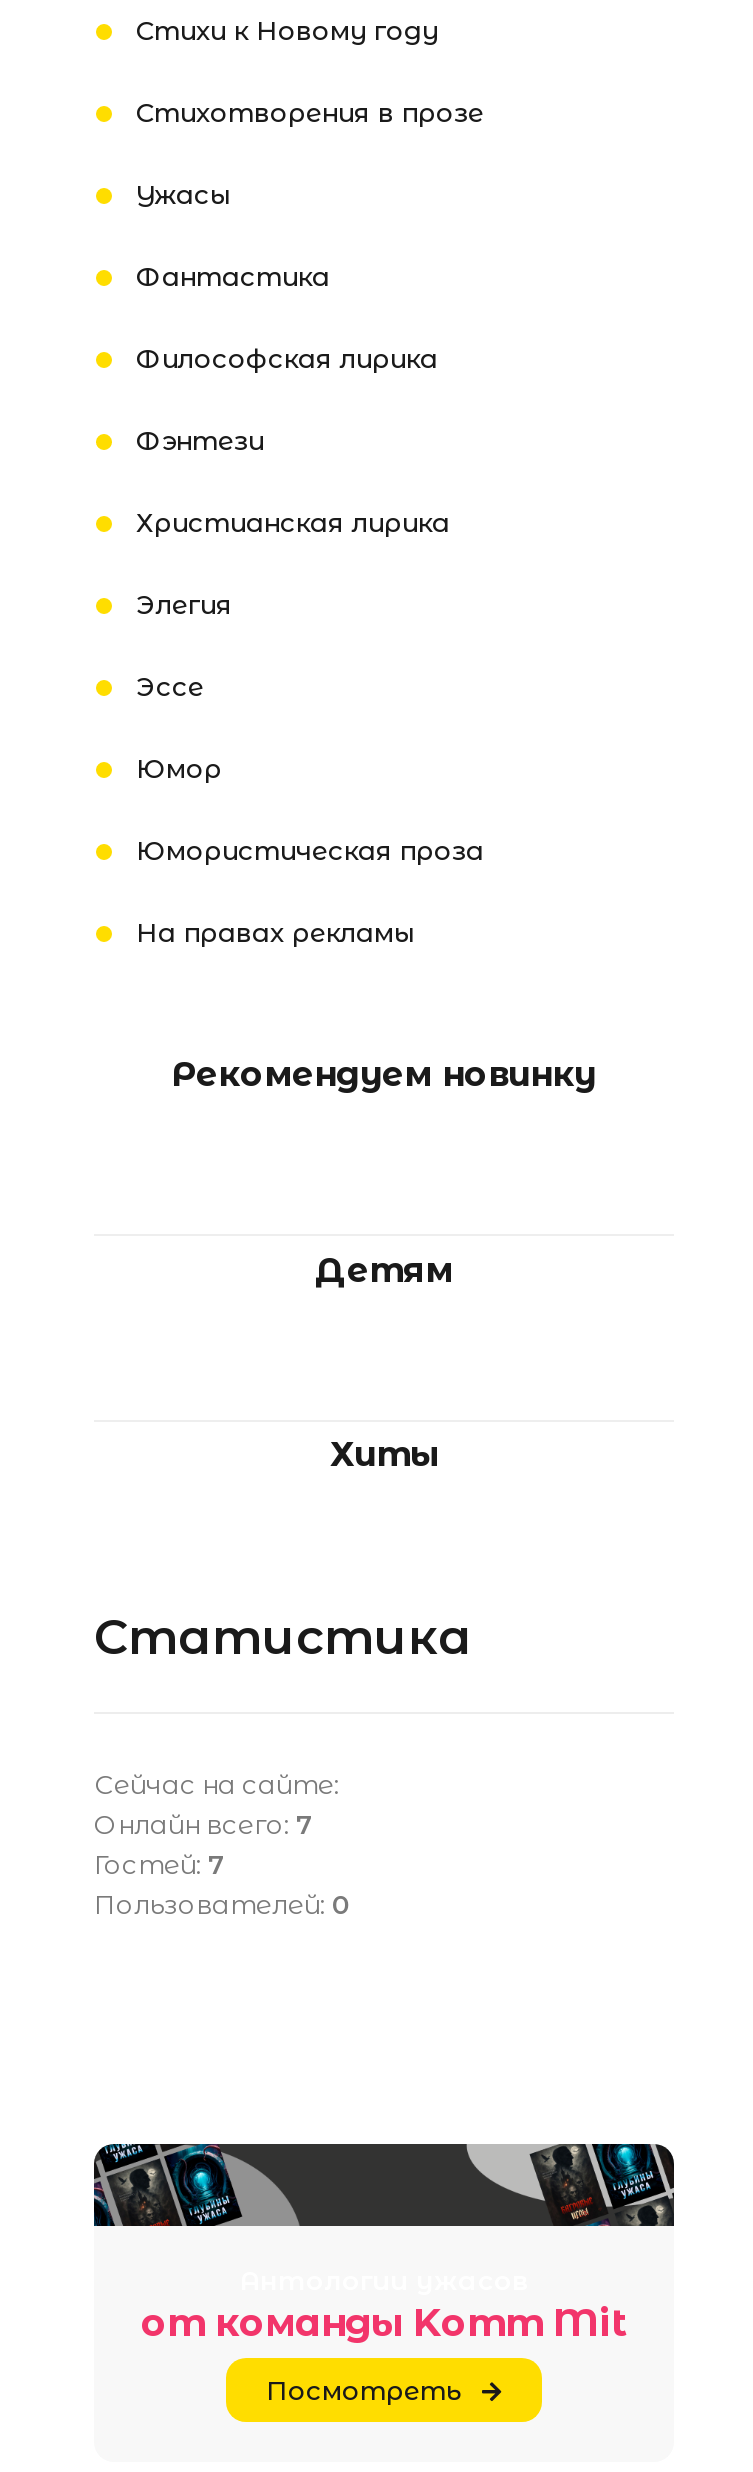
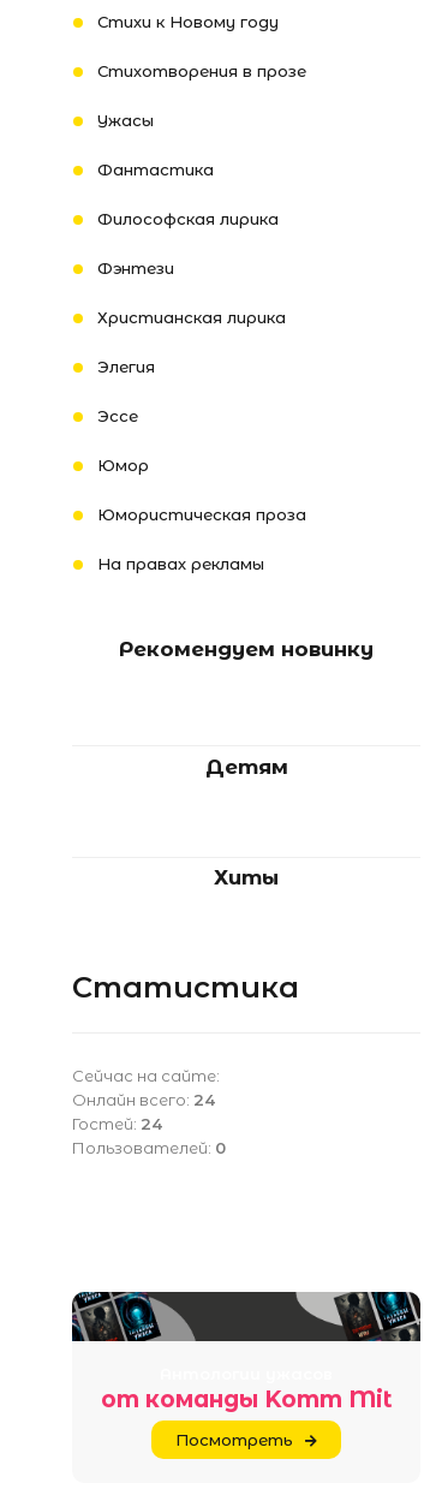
- Онлайн всего: 7
+ Онлайн всего: 24

- Гостей: 7
+ Гостей: 24
